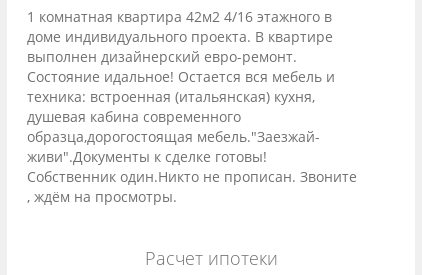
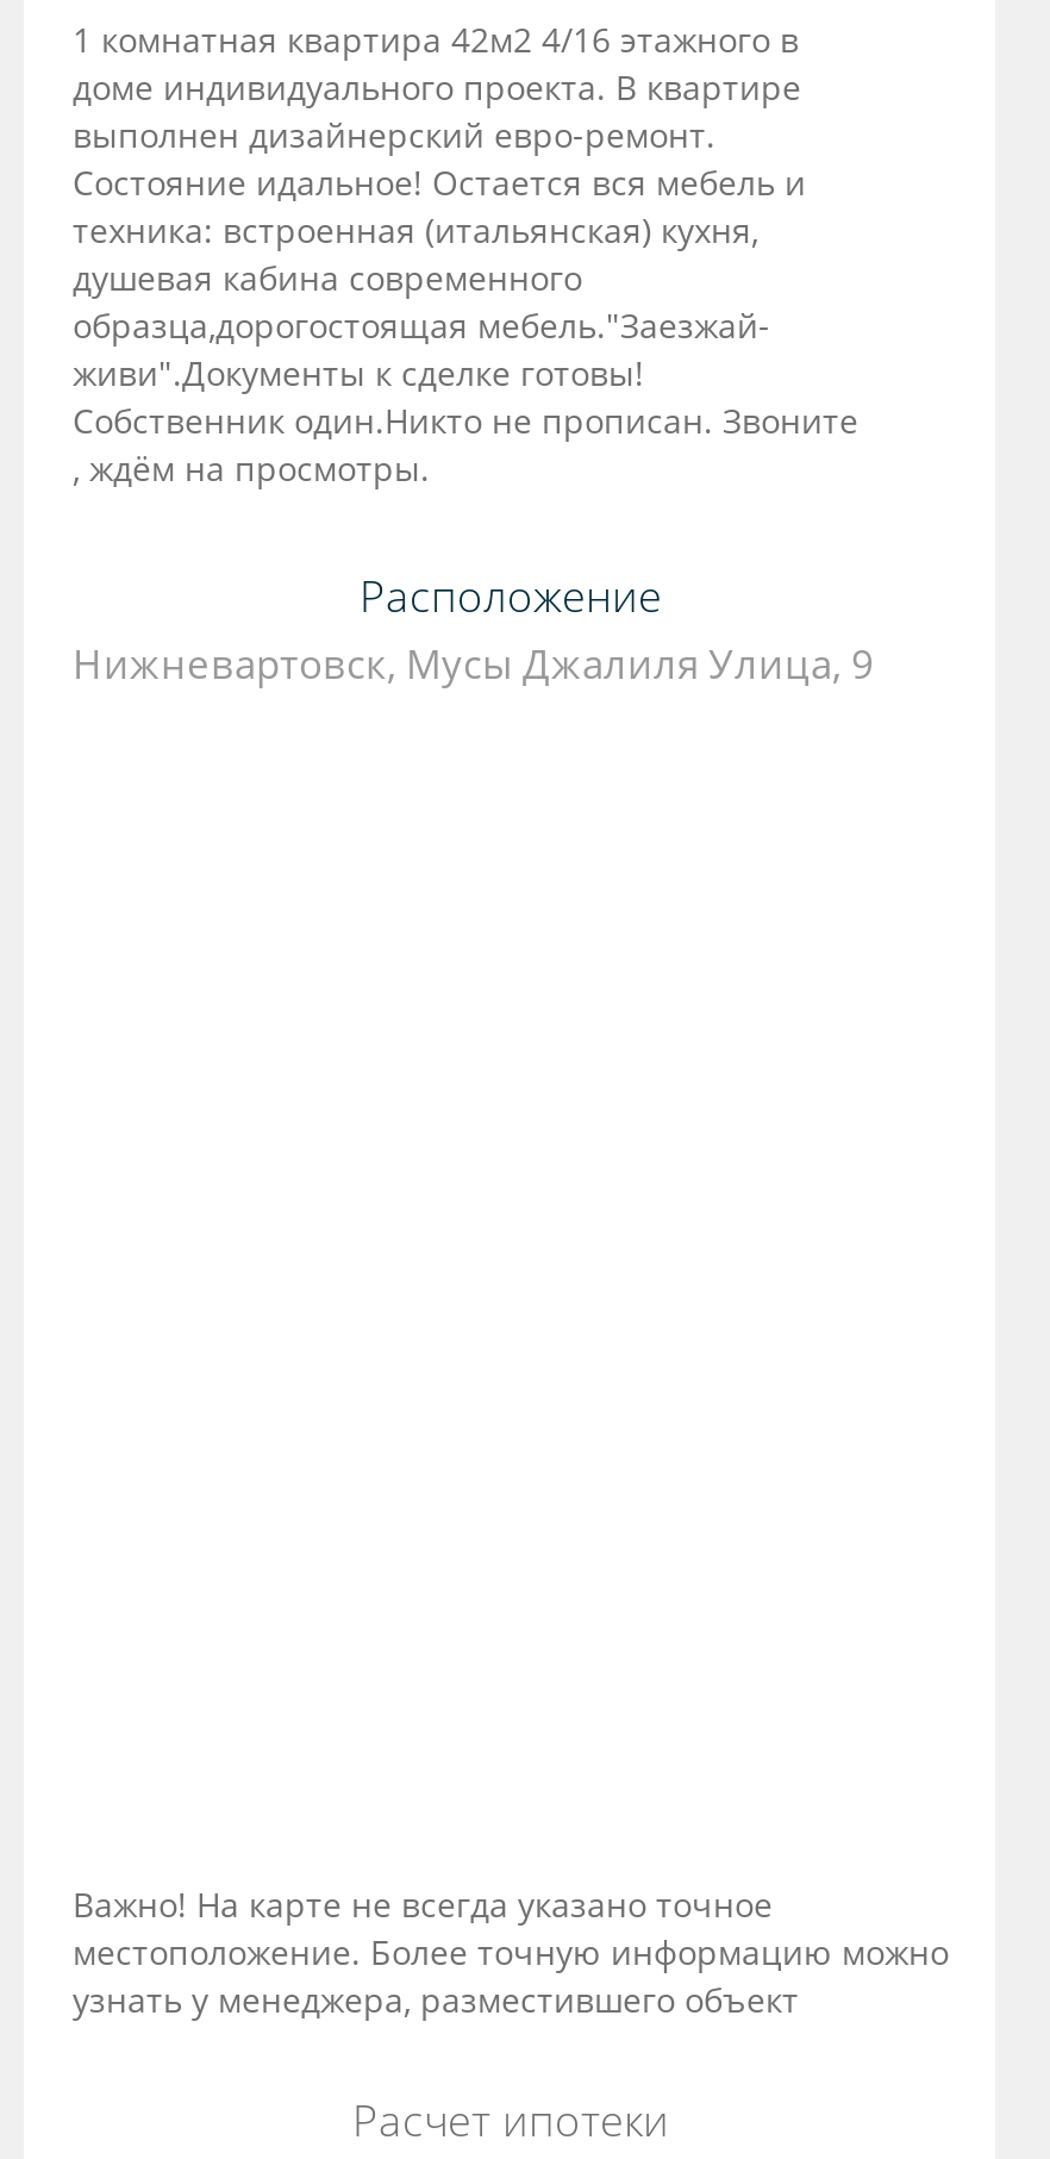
+ Расположение
+ Нижневартовск, Мусы Джалиля Улица, 9

+ Важно! На карте не всегда указано точное
+ местоположение. Более точную информацию можно
+ узнать у менеджера, разместившего объект
